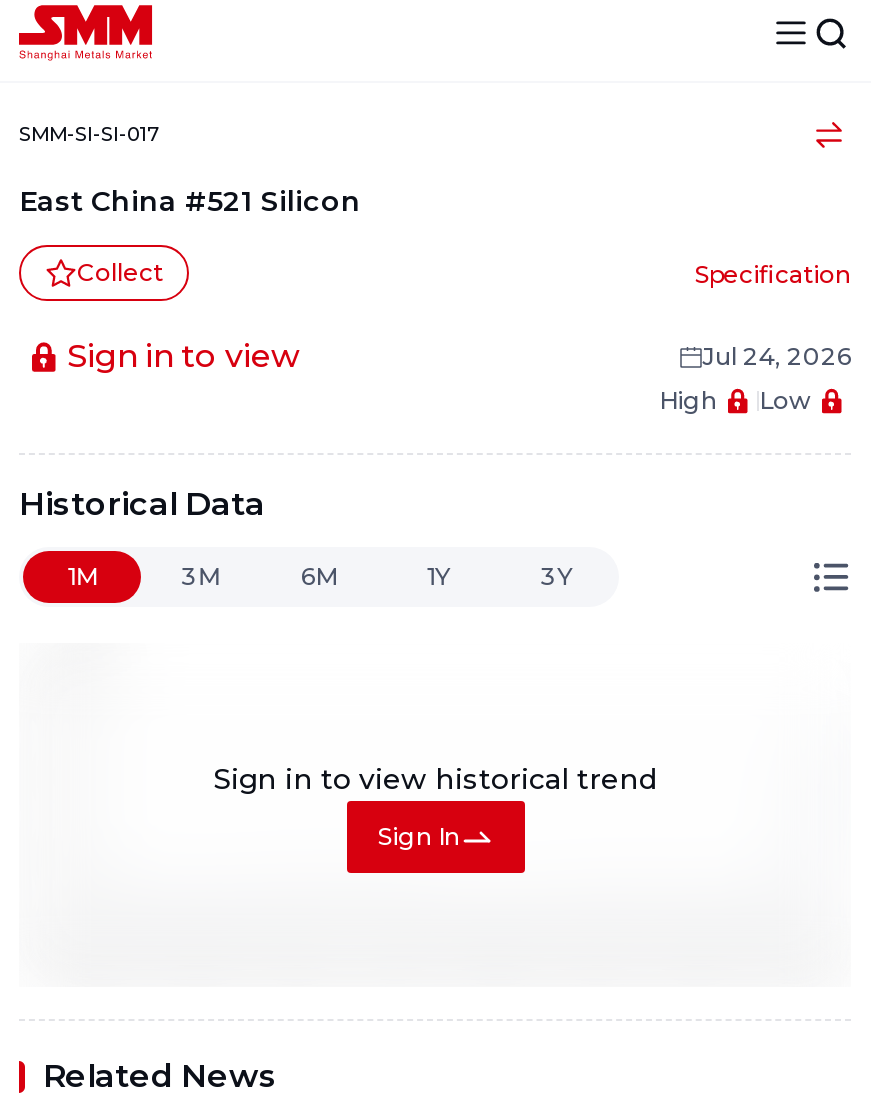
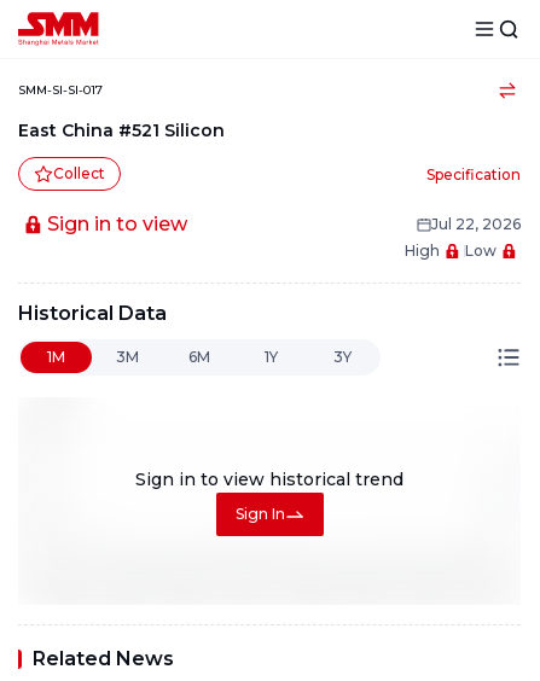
- Jul 24, 2026
+ Jul 22, 2026
